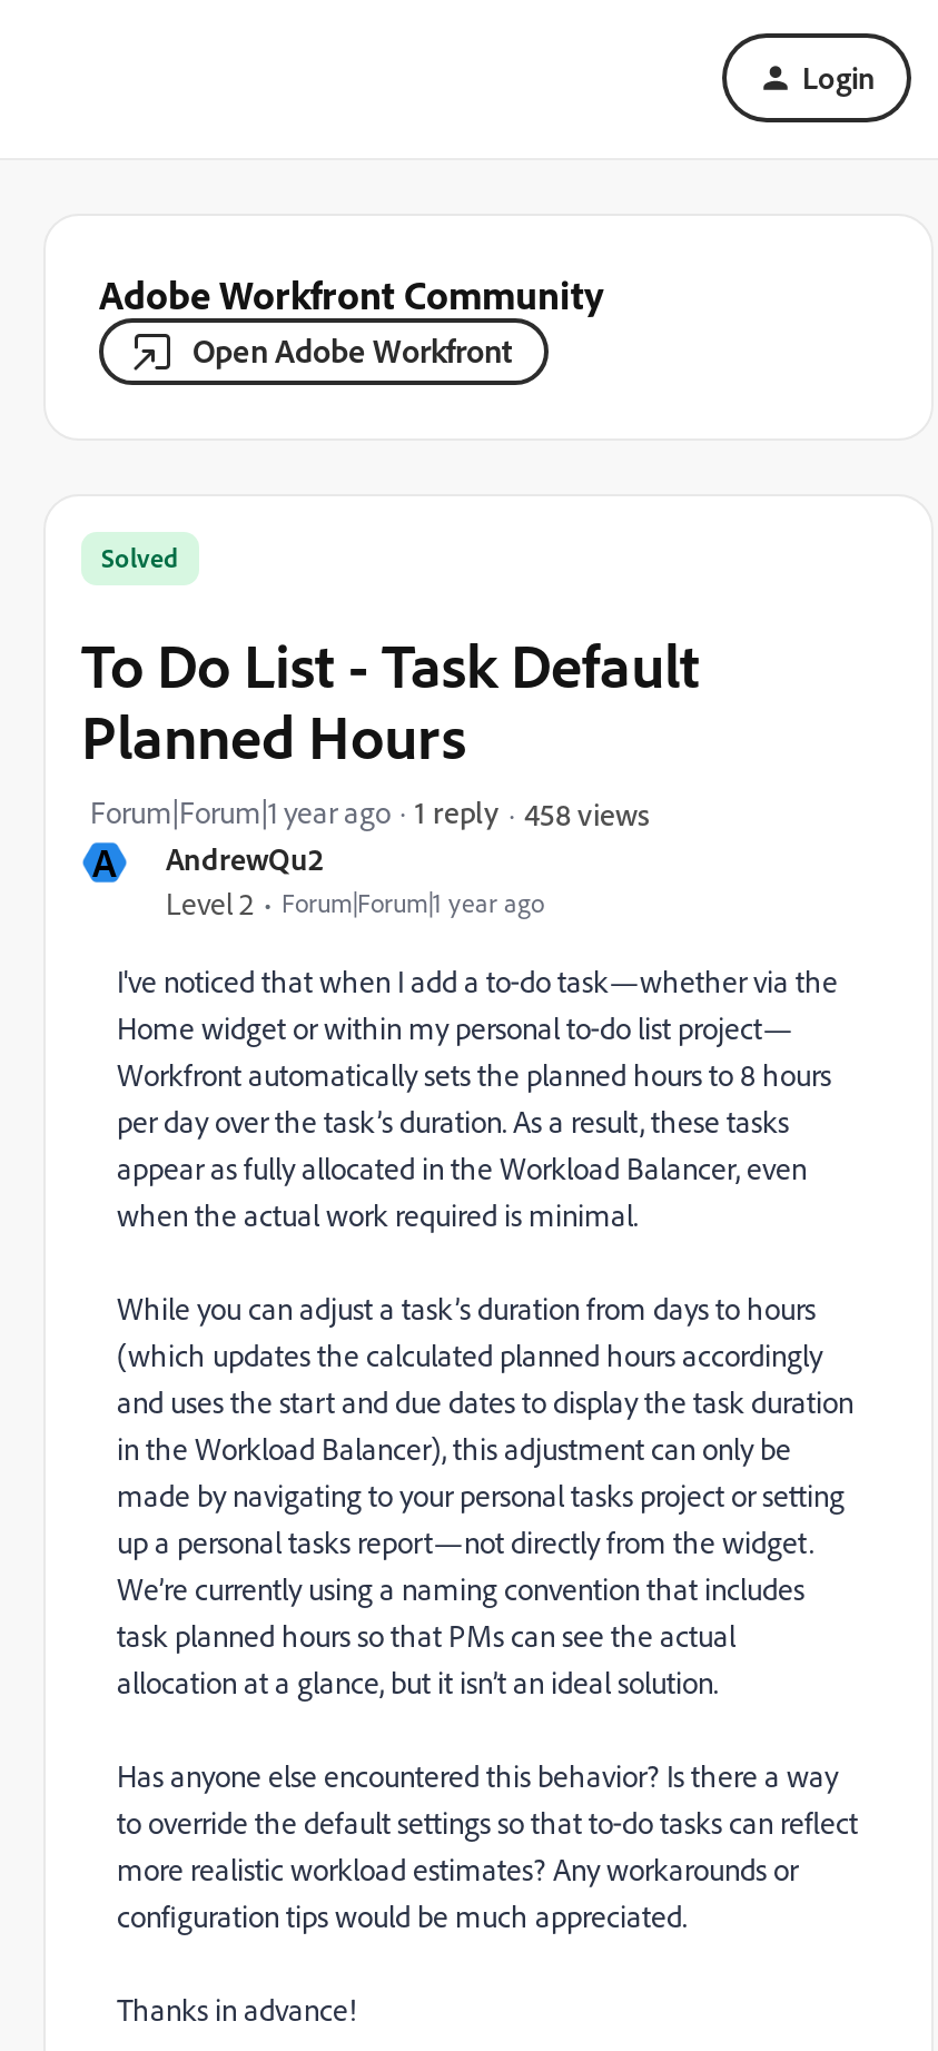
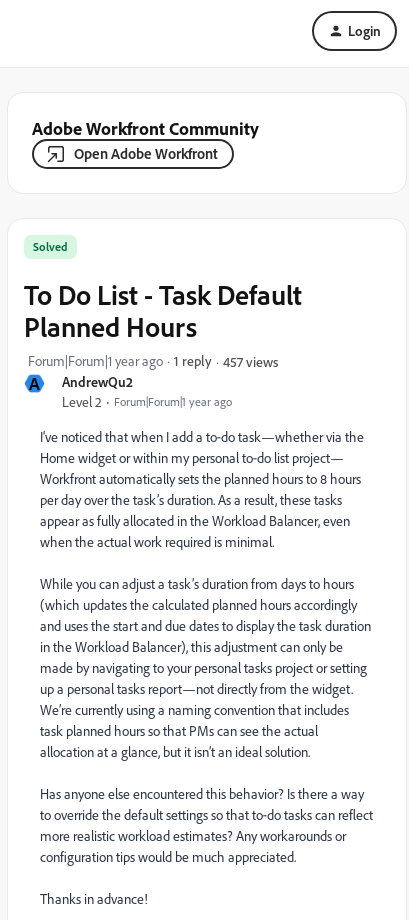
- 458 views
+ 457 views
